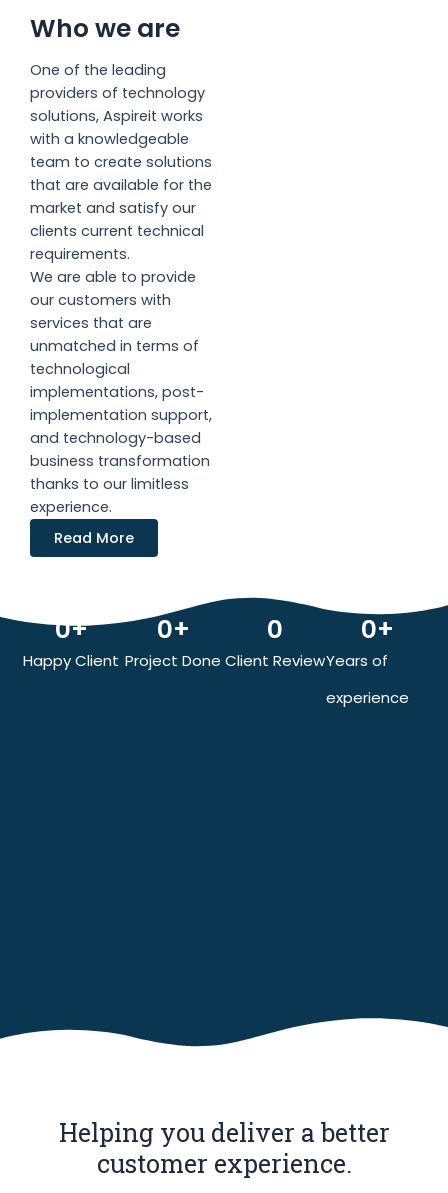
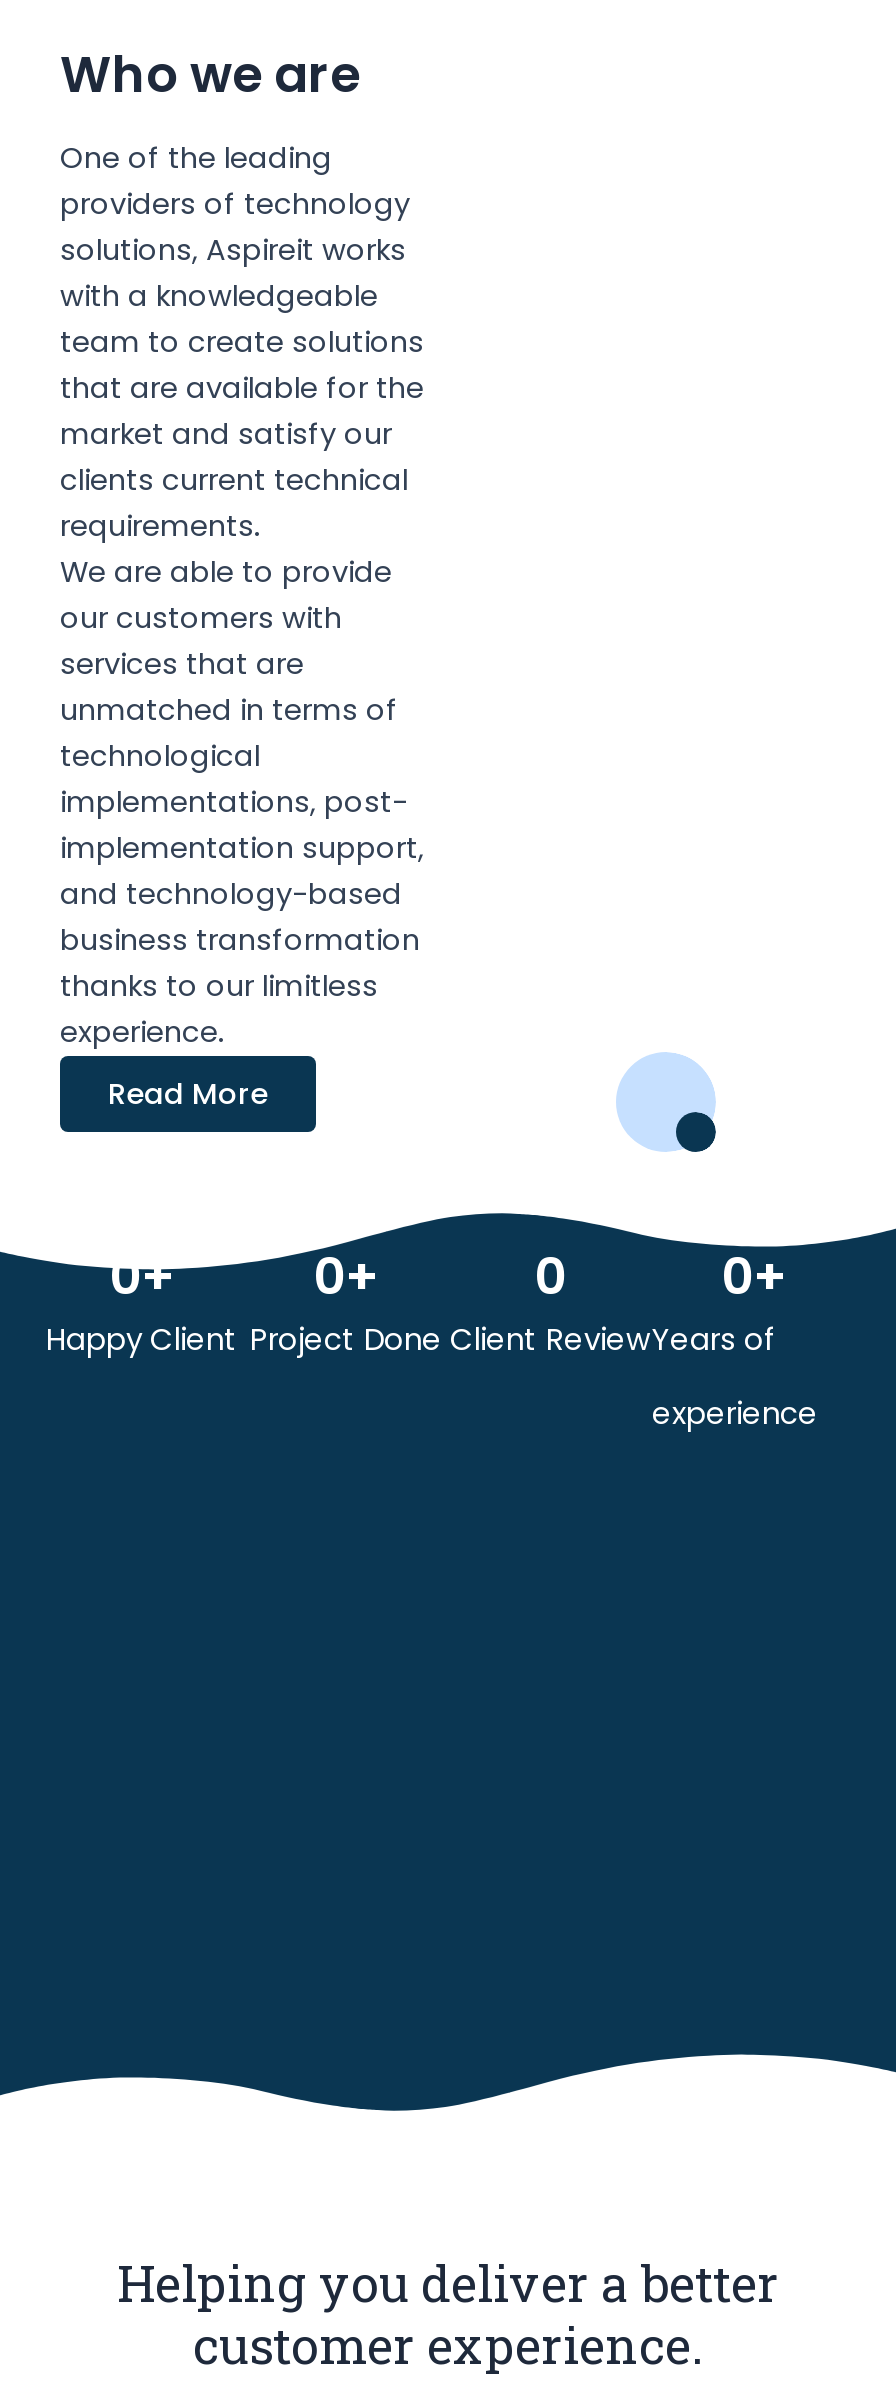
+ [image]
